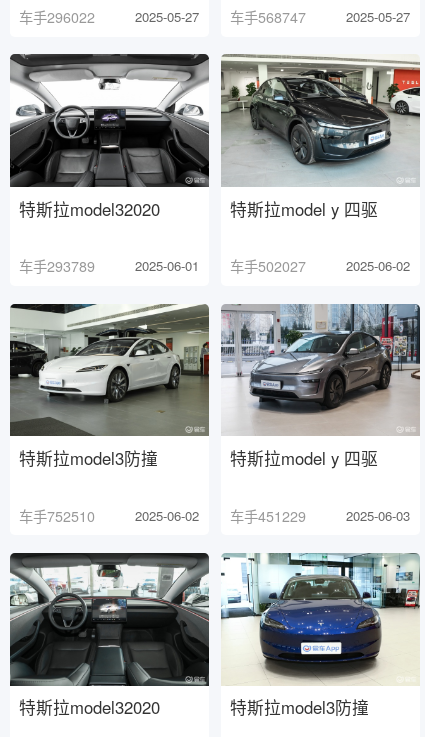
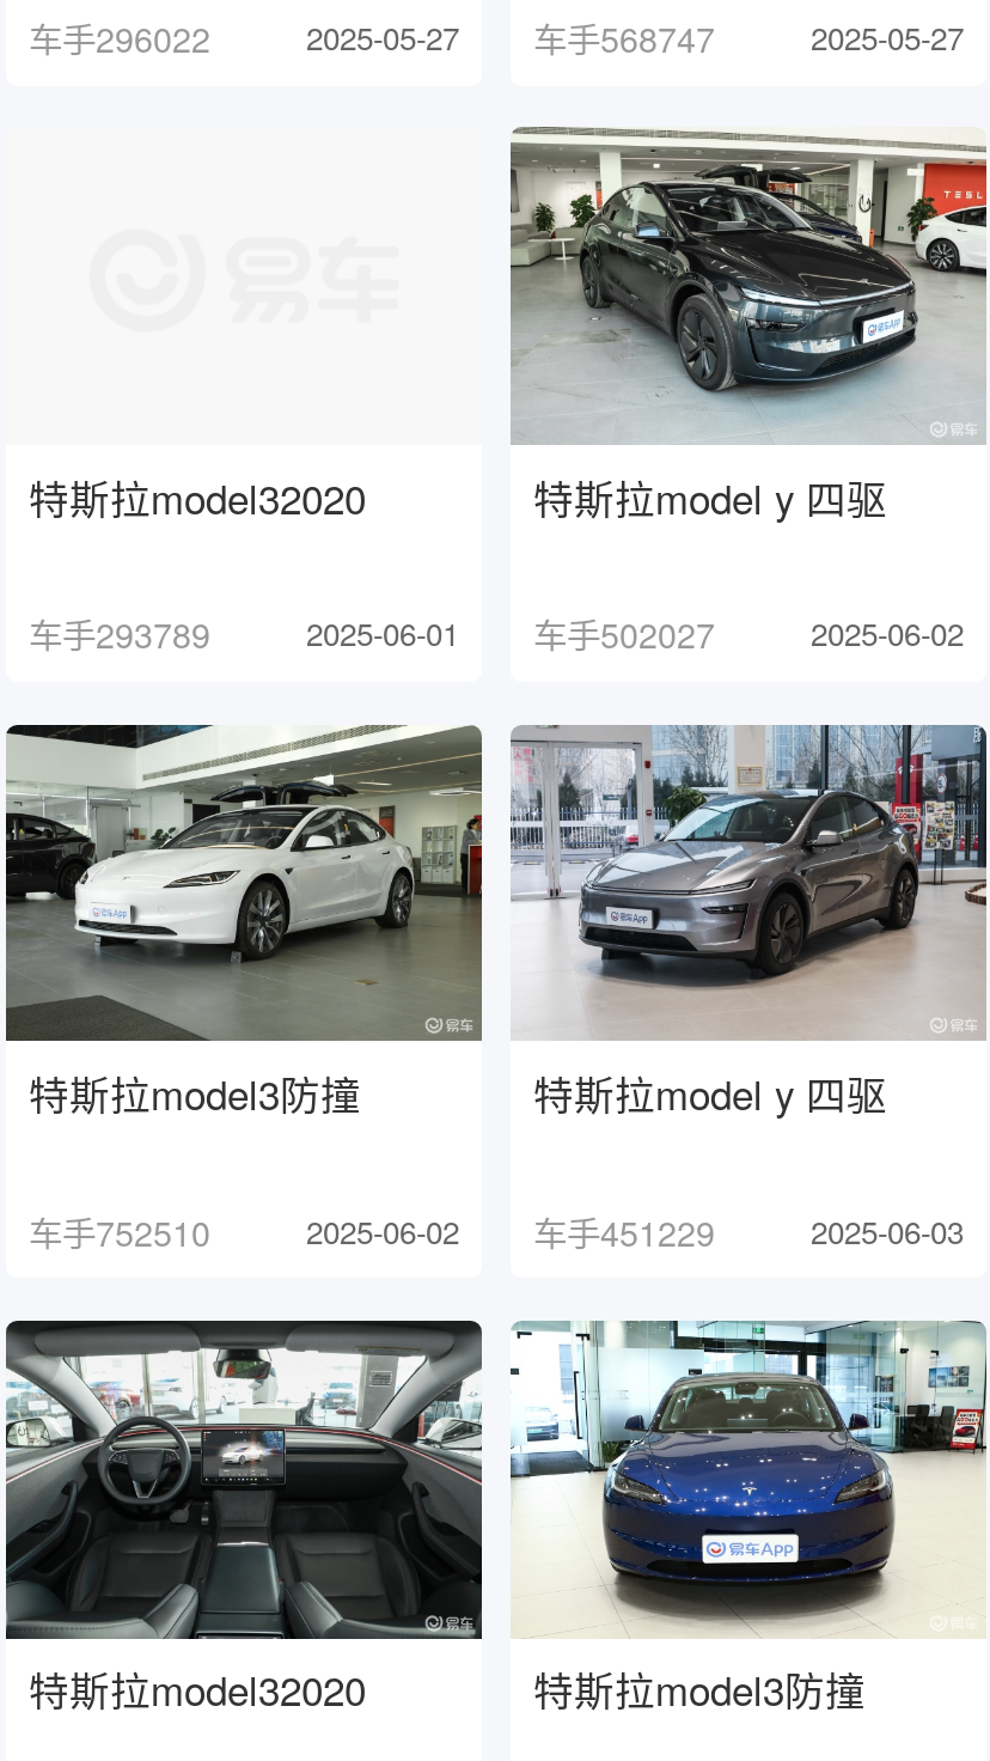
- [image]
